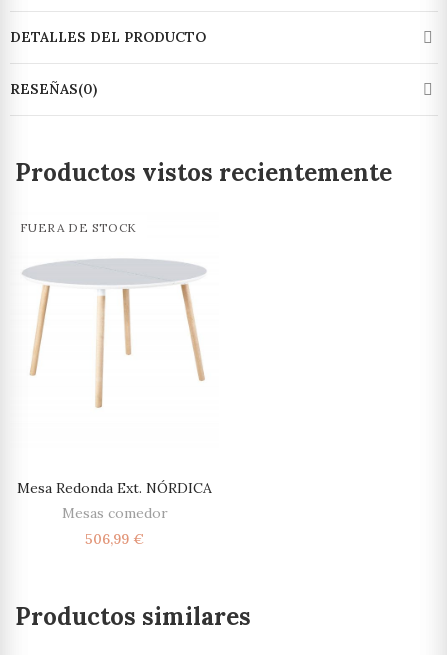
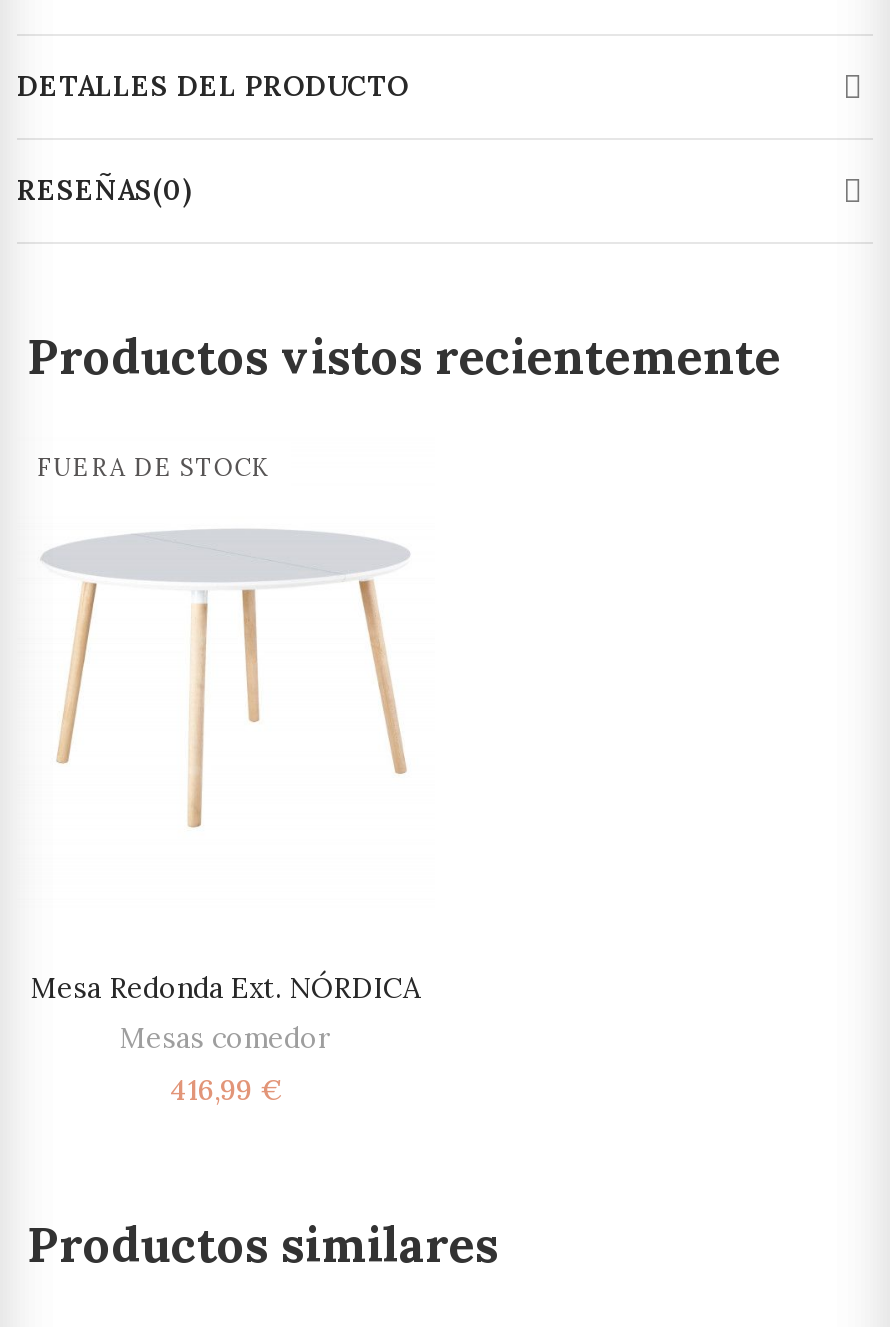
- 506,99 €
+ 416,99 €
